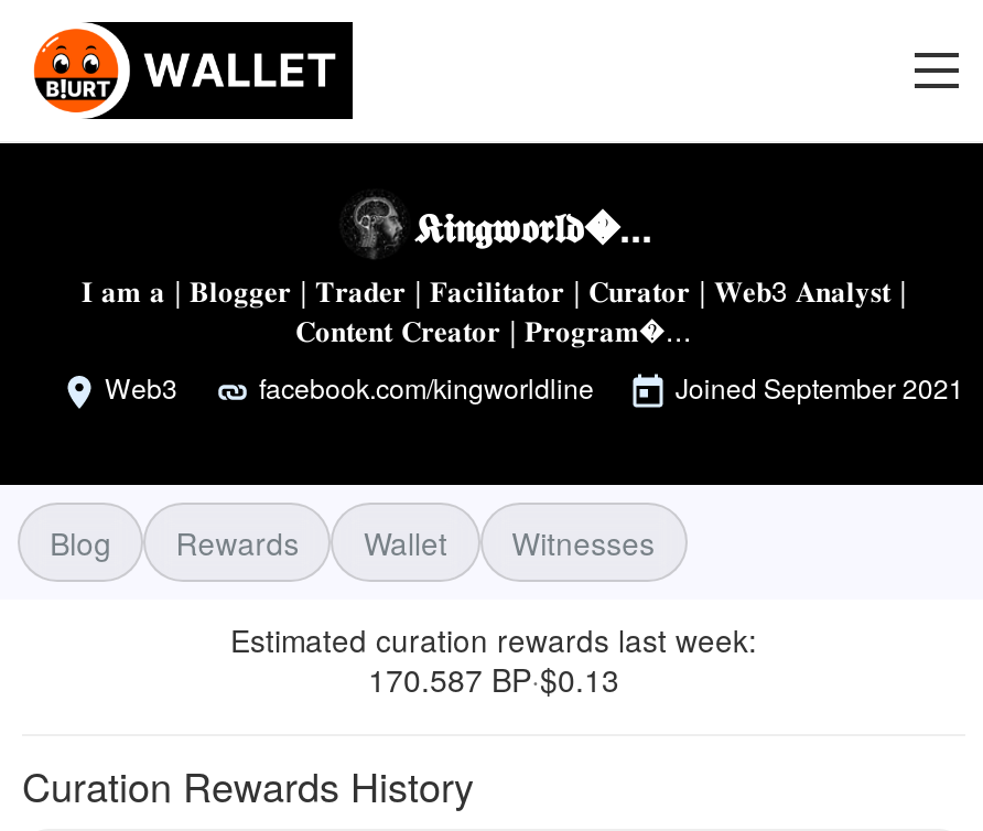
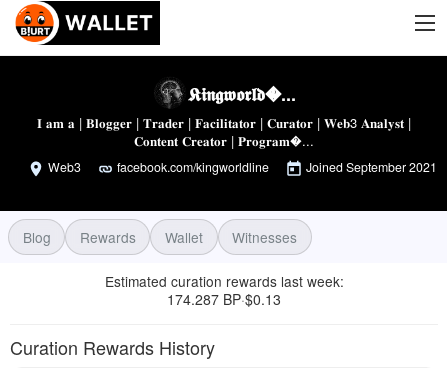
- 170.587 BP·$0.13
+ 174.287 BP·$0.13
